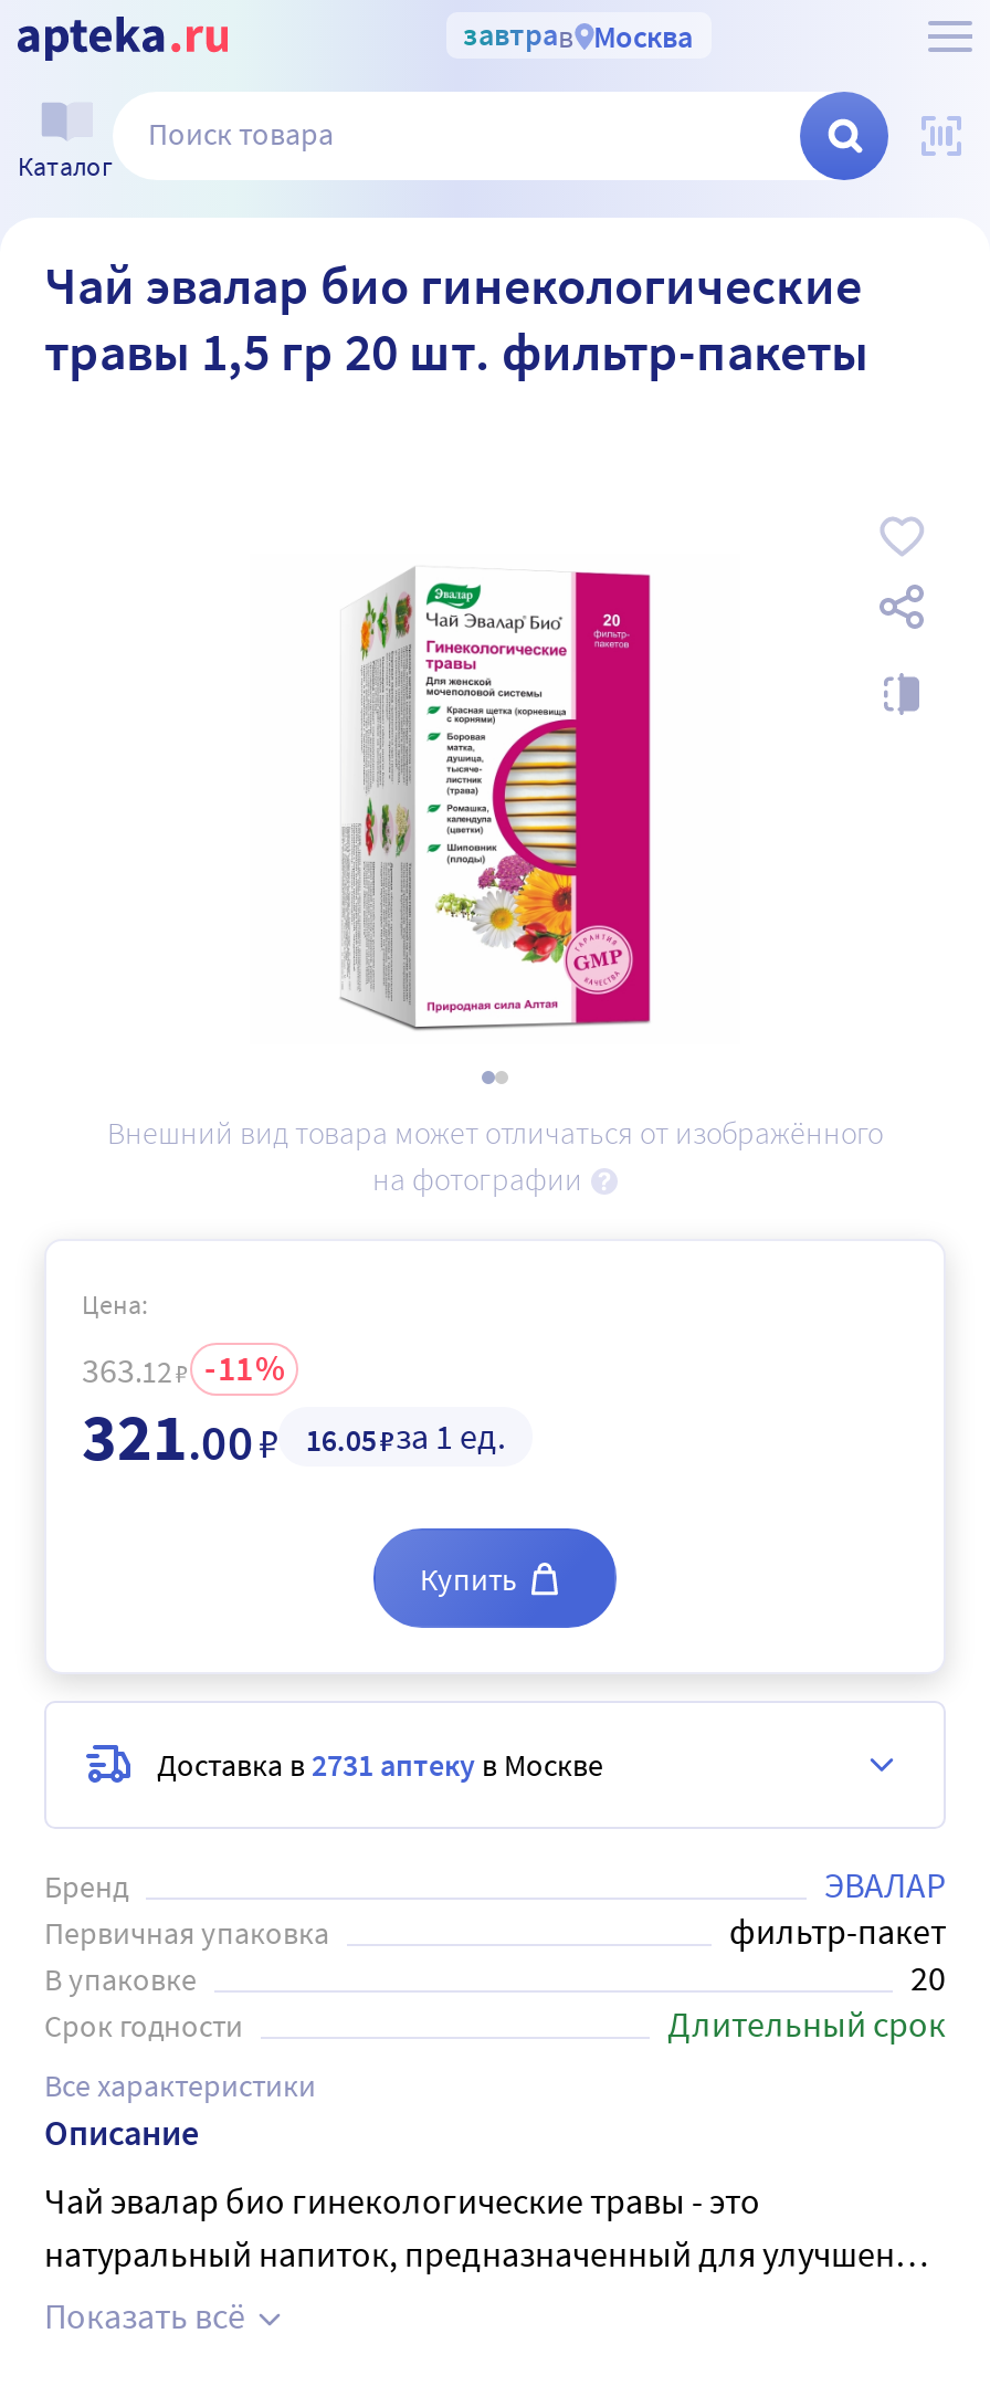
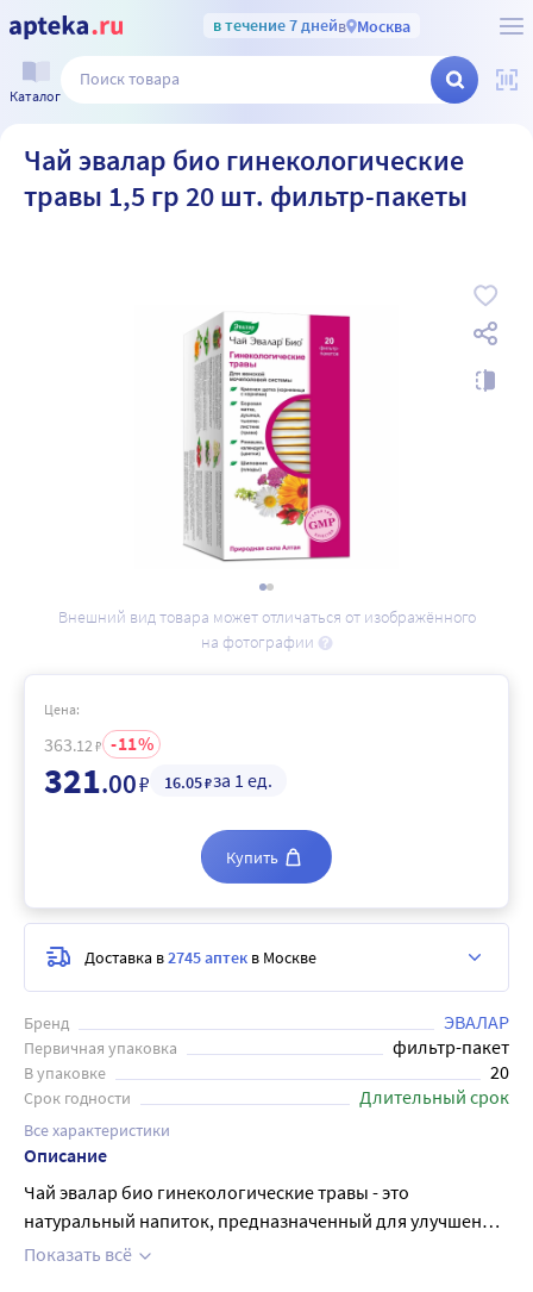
- завтрав Москва
+ в течение 7 днейв Москва

- Доставка в 2731 аптеку в Москве
+ Доставка в 2745 аптек в Москве
